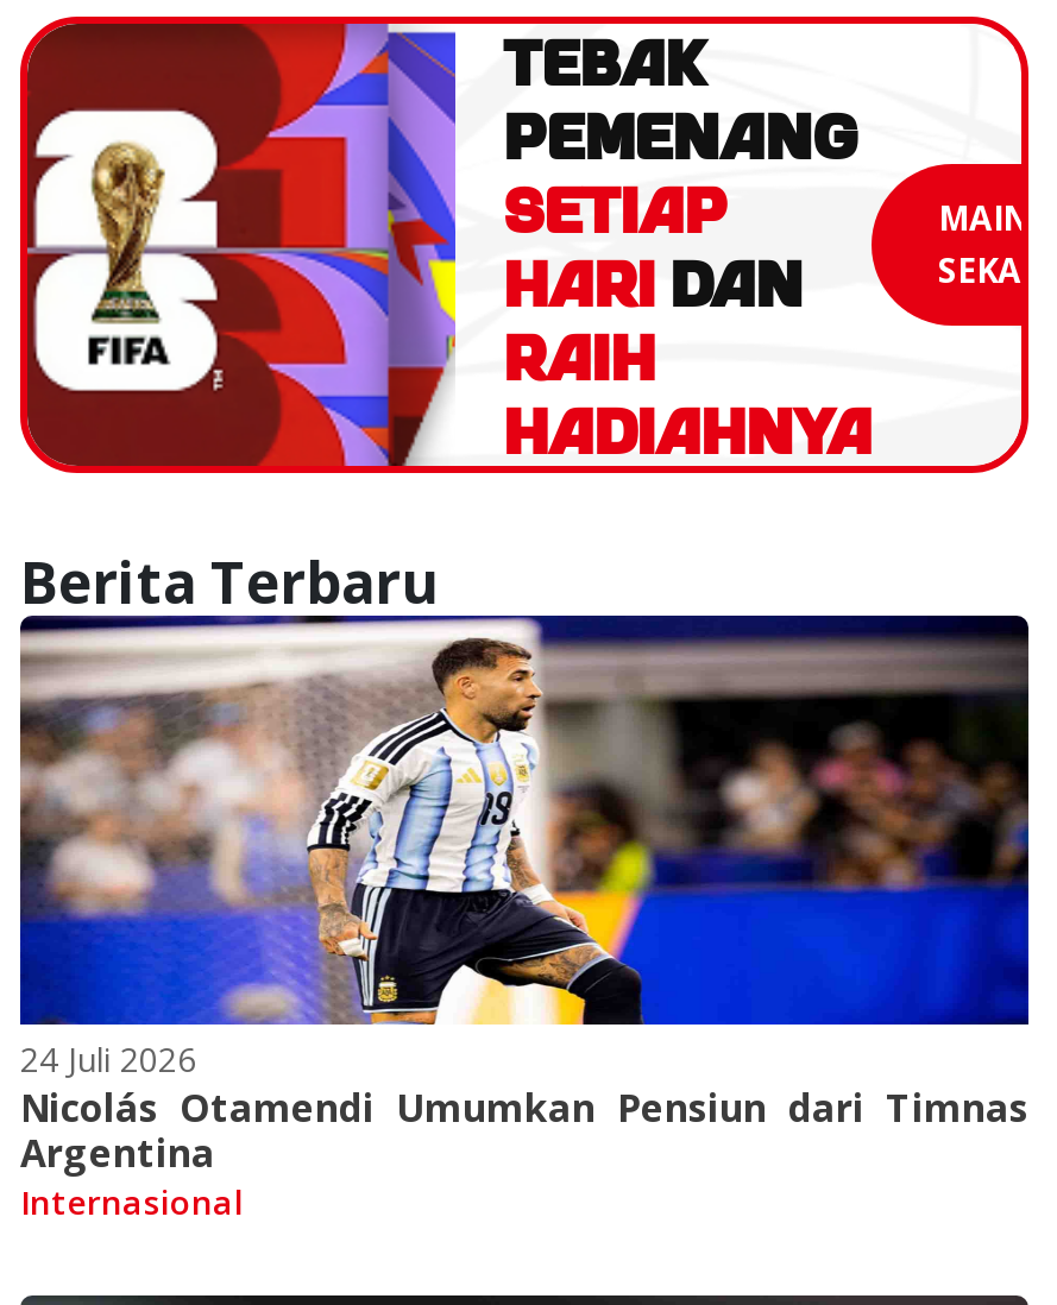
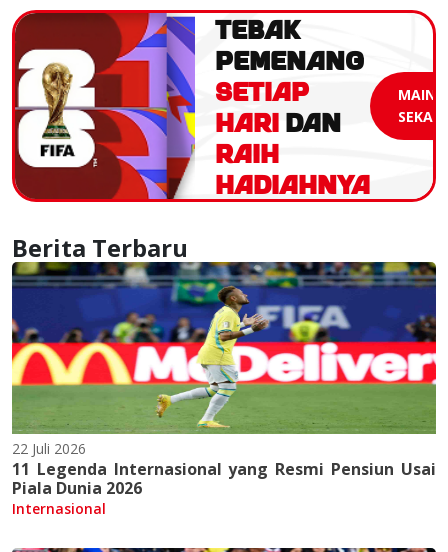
- [image]
- 24 Juli 2026
- Nicolás Otamendi Umumkan Pensiun dari Timnas
- Argentina
+ [image]
+ 22 Juli 2026
+ 11 Legenda Internasional yang Resmi Pensiun Usai
+ Piala Dunia 2026
